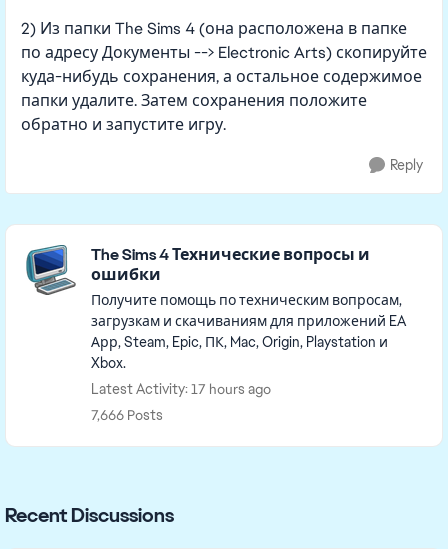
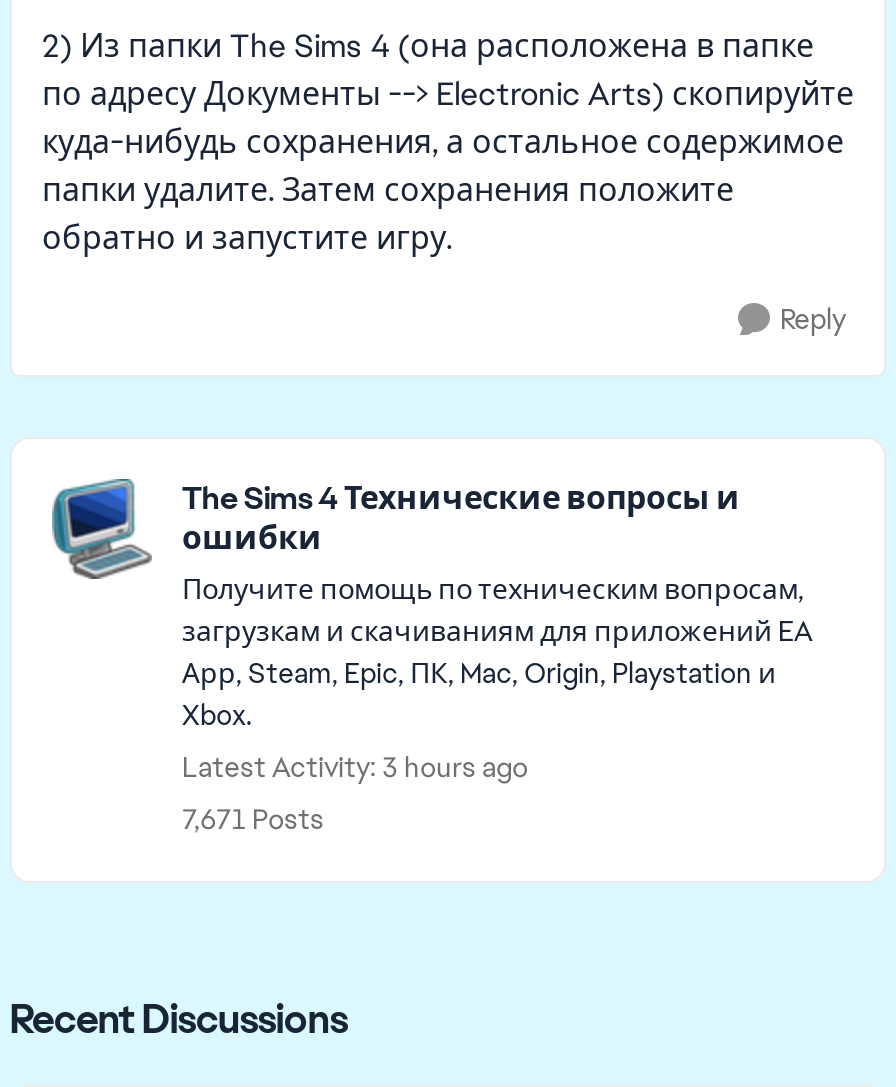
- Latest Activity: 17 hours ago
+ Latest Activity: 3 hours ago

- 7,666 Posts
+ 7,671 Posts
